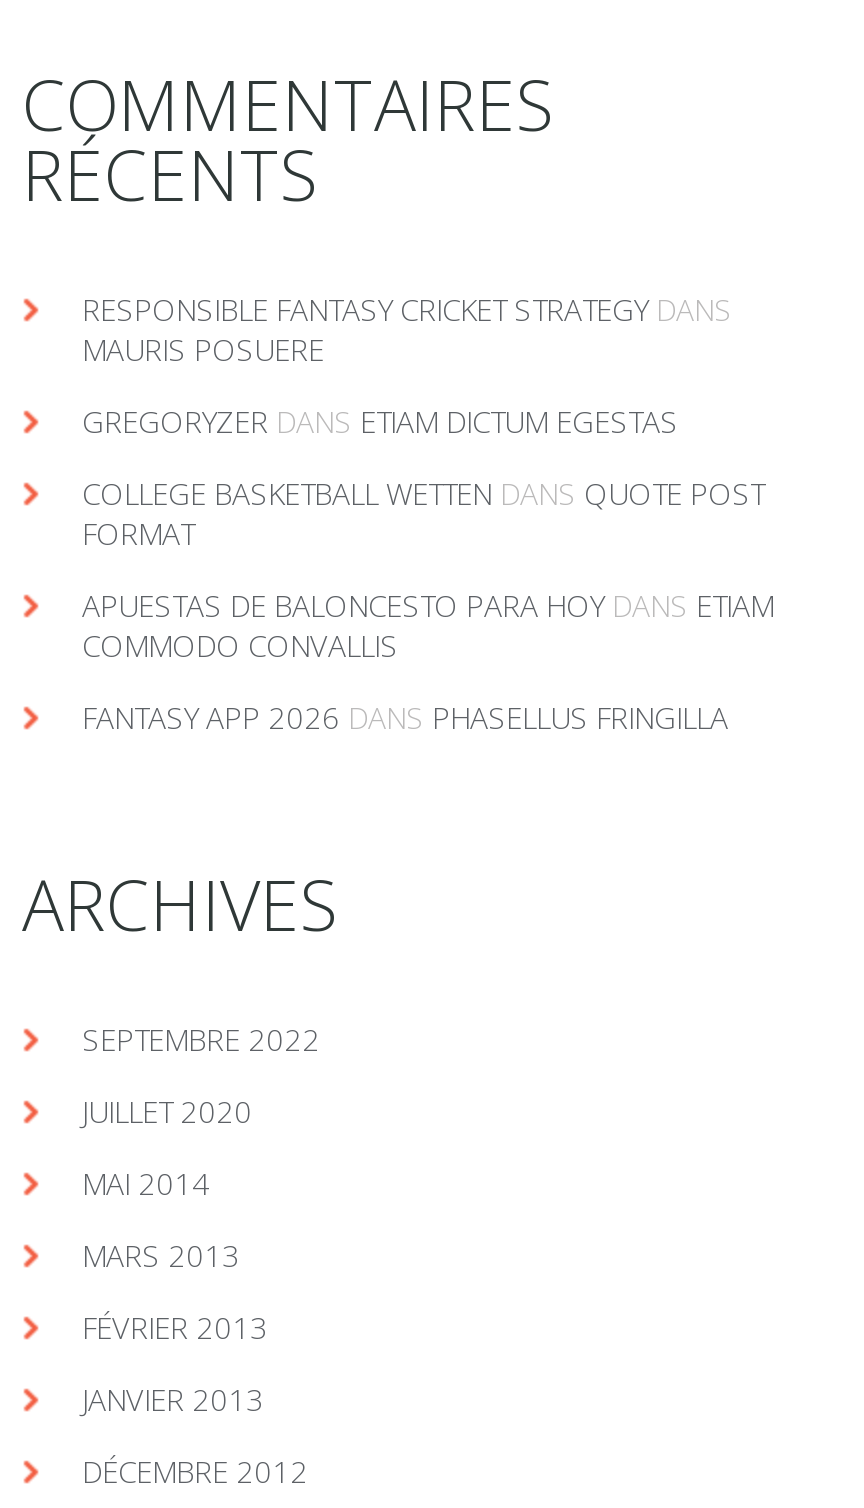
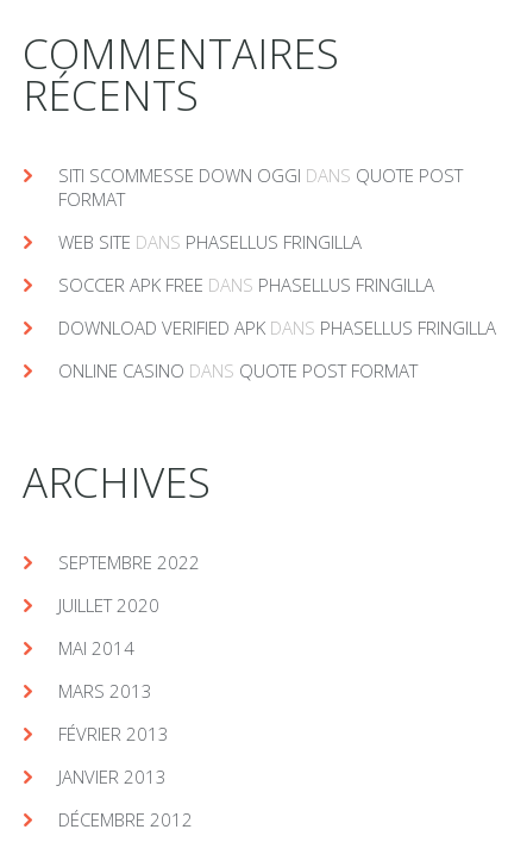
- RESPONSIBLE FANTASY CRICKET STRATEGY DANS
- MAURIS POSUERE
- GREGORYZER DANS ETIAM DICTUM EGESTAS
- COLLEGE BASKETBALL WETTEN DANS QUOTE POST
+ SITI SCOMMESSE DOWN OGGI DANS QUOTE POST

moved up: FORMAT

- APUESTAS DE BALONCESTO PARA HOY DANS ETIAM
- COMMODO CONVALLIS
- FANTASY APP 2026 DANS PHASELLUS FRINGILLA
+ WEB SITE DANS PHASELLUS FRINGILLA
+ SOCCER APK FREE DANS PHASELLUS FRINGILLA
+ DOWNLOAD VERIFIED APK DANS PHASELLUS FRINGILLA
+ ONLINE CASINO DANS QUOTE POST FORMAT
